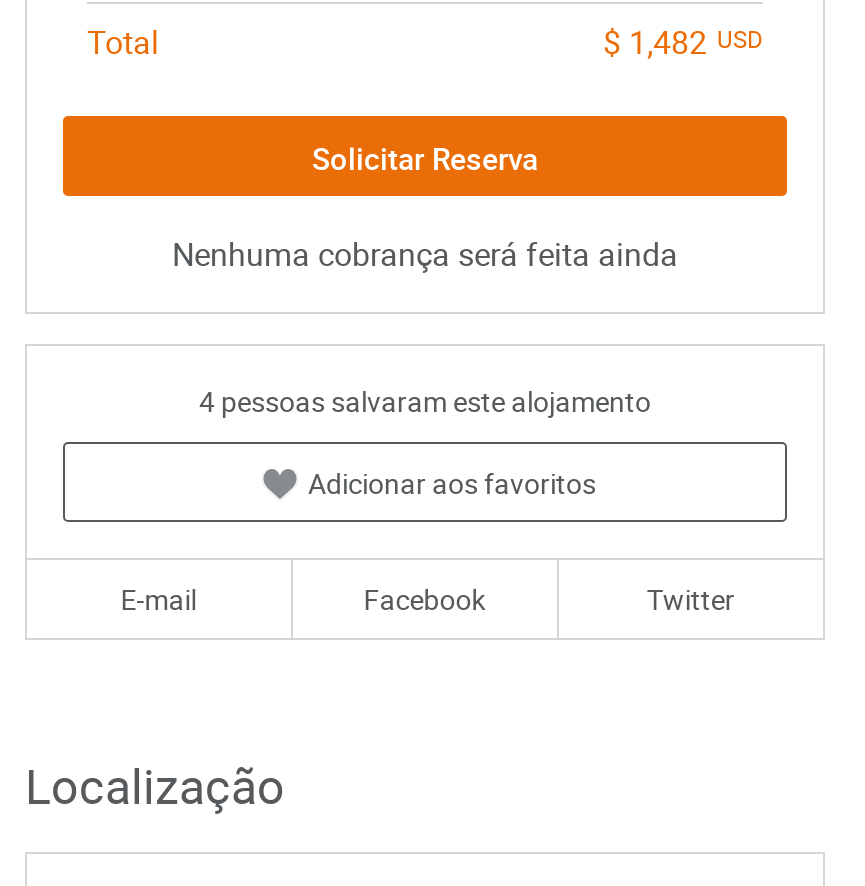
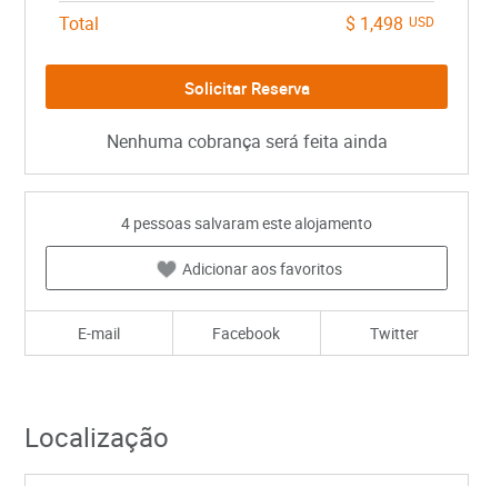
- $ 1,482 USD
+ $ 1,498 USD
